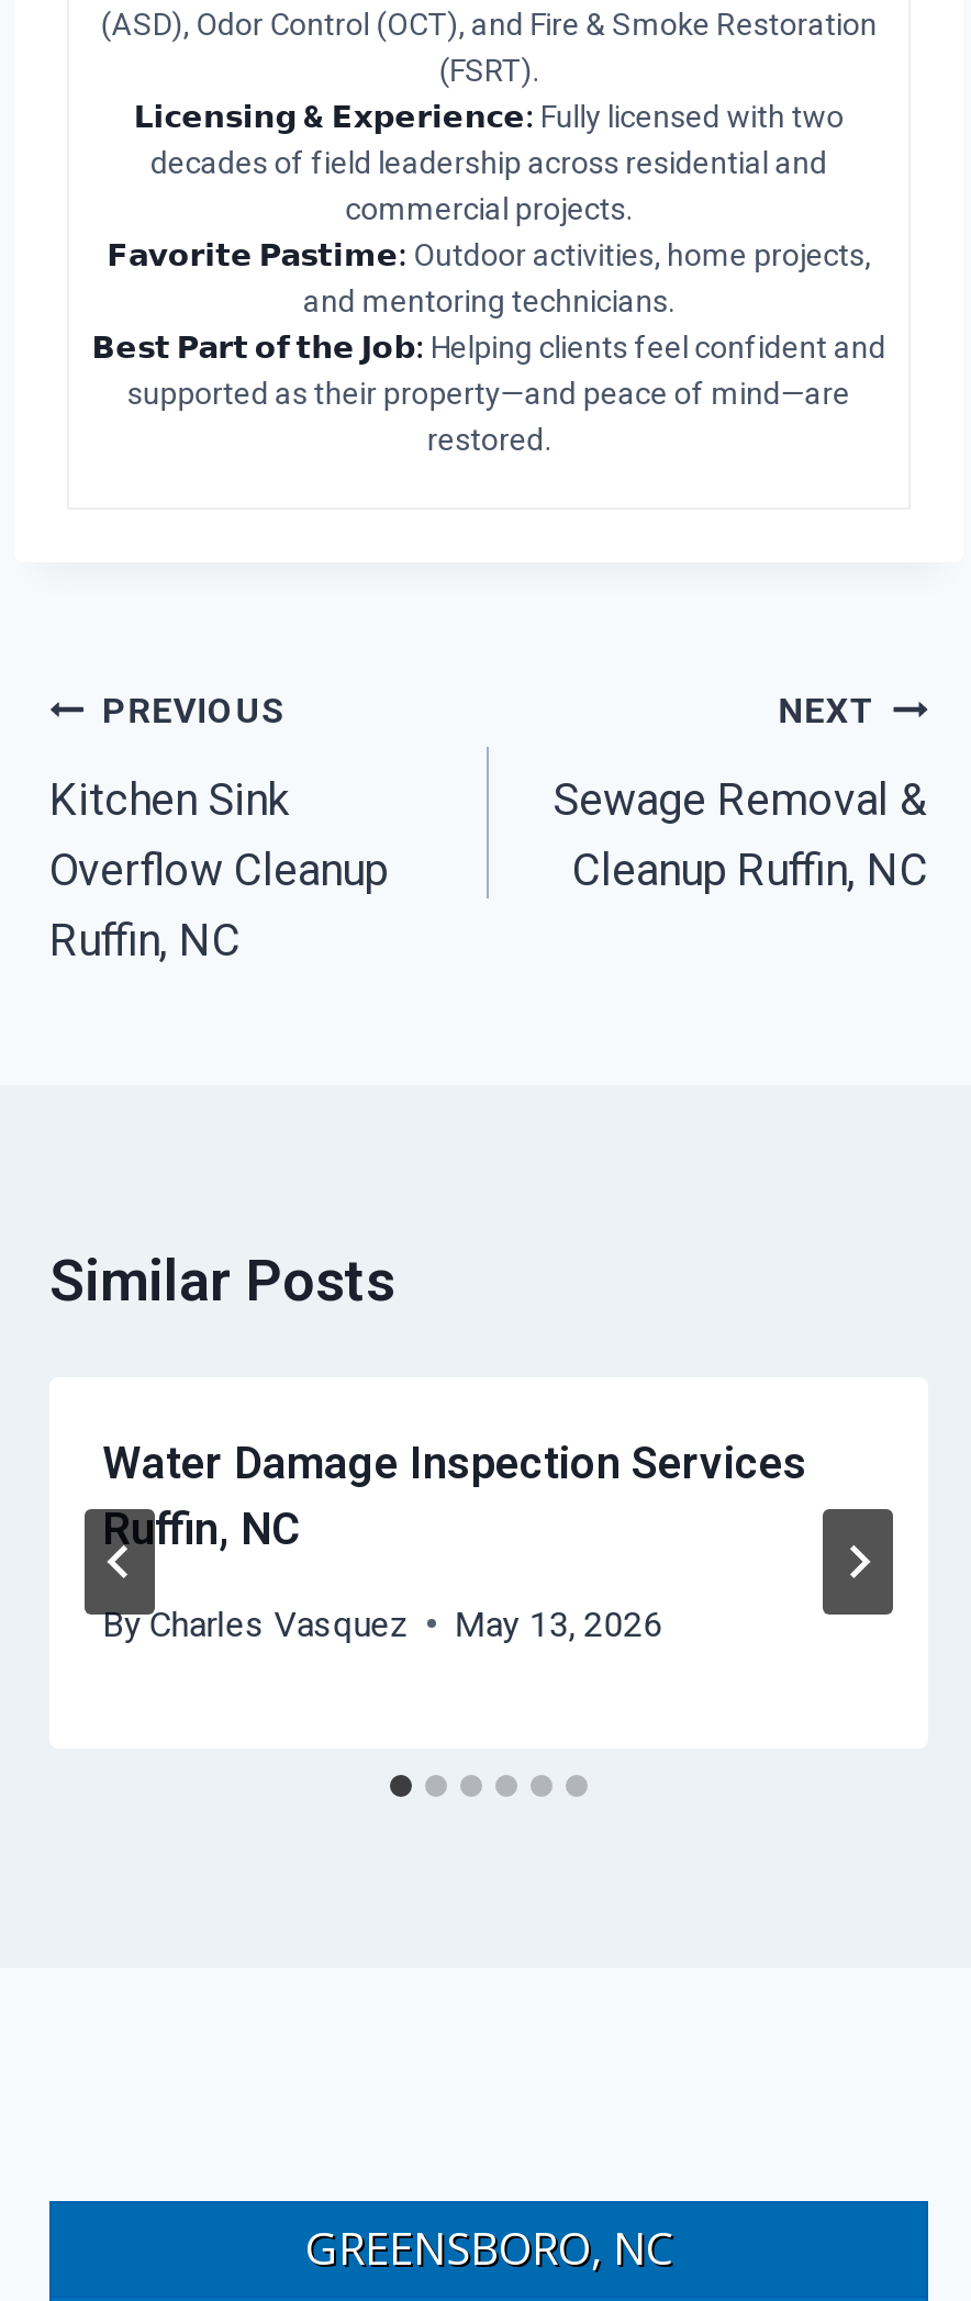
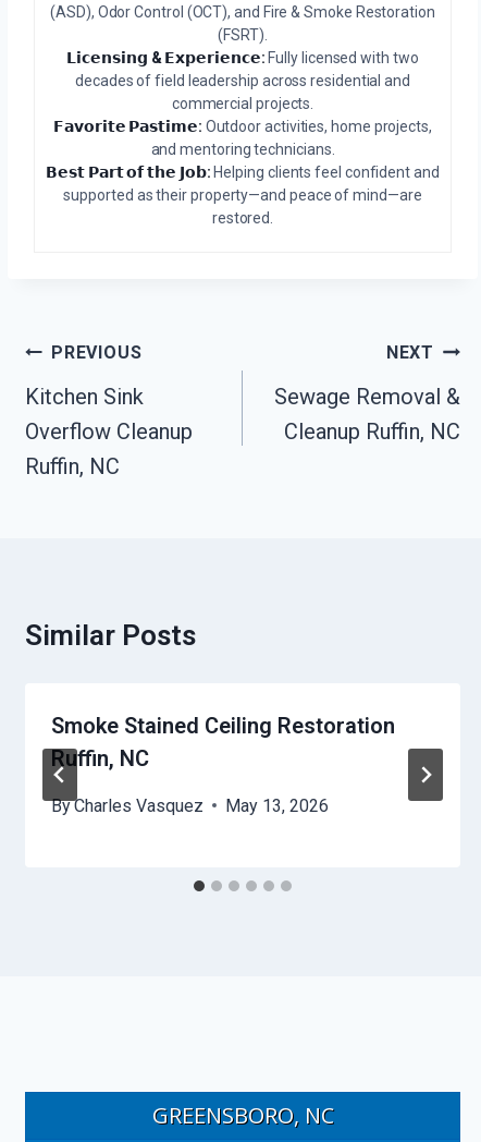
- Water Damage Inspection Services
+ Smoke Stained Ceiling Restoration
